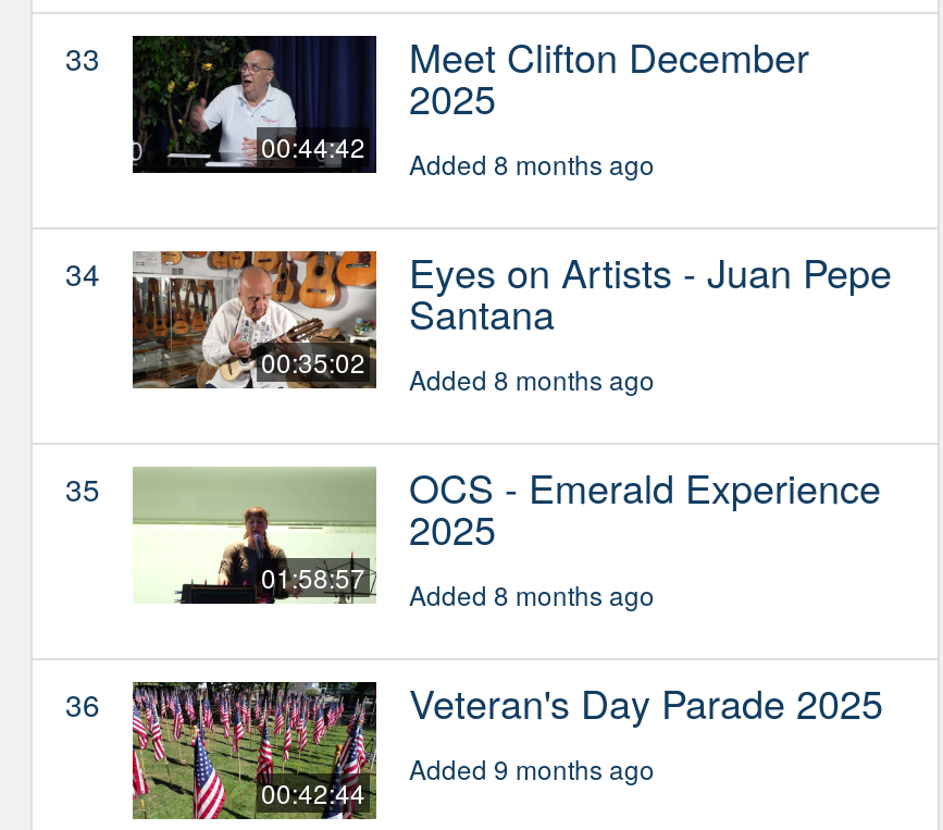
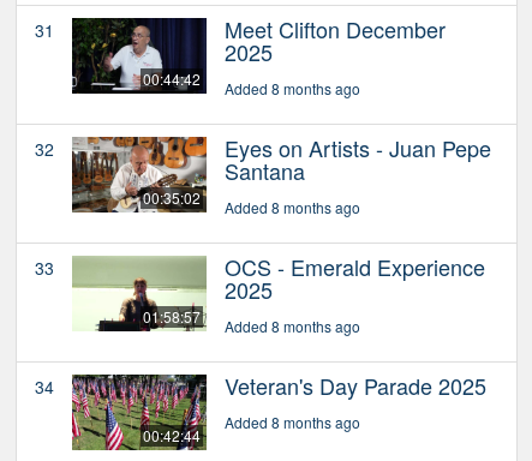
- 33
+ 31

- 34
+ 32

- 35
+ 33

- 36
+ 34

- Added 9 months ago
+ Added 8 months ago
